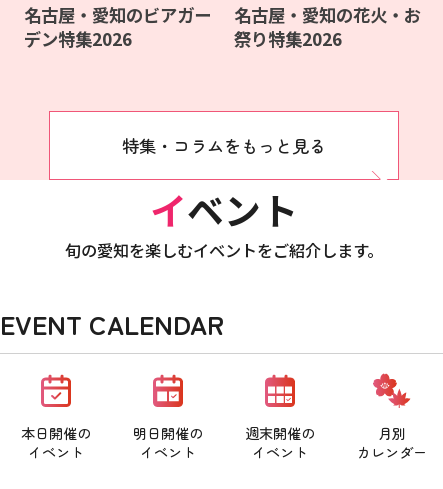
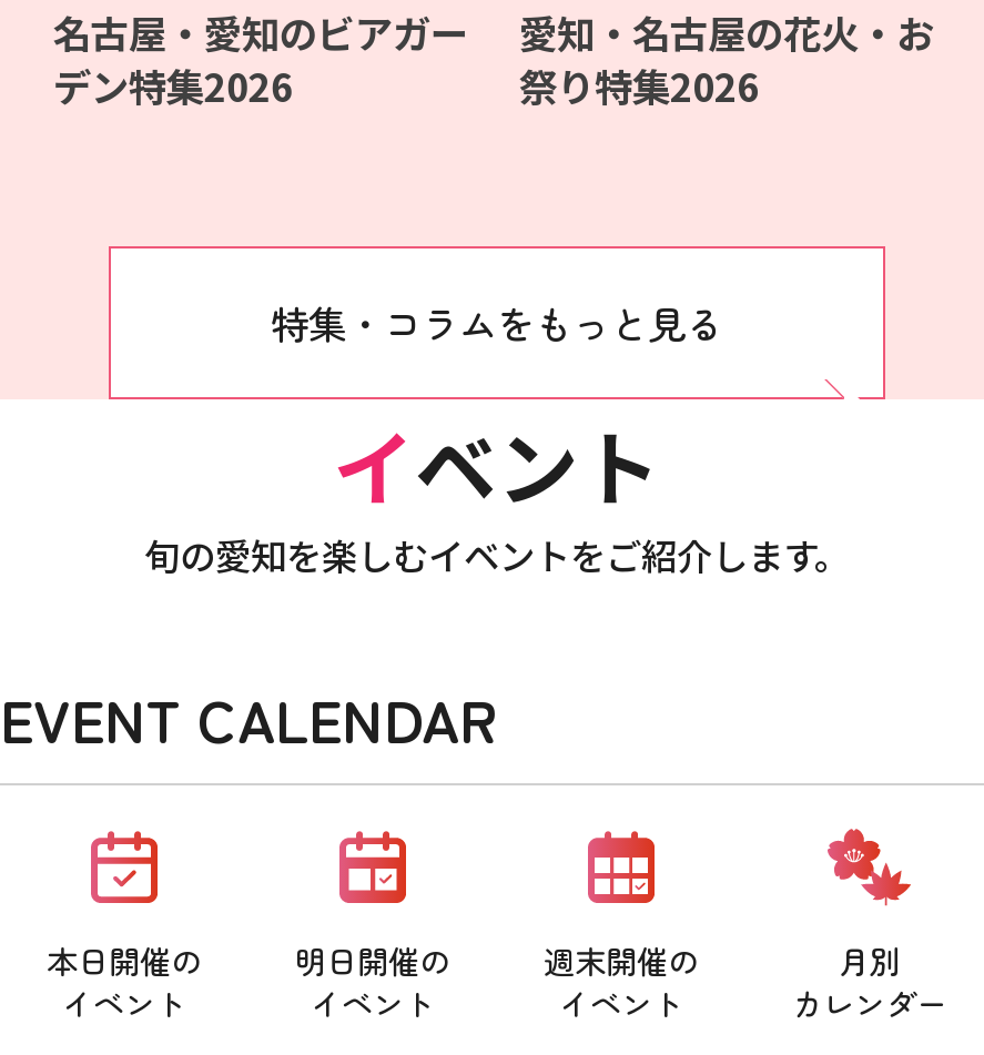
- 名古屋・愛知の花火・お
+ 愛知・名古屋の花火・お
